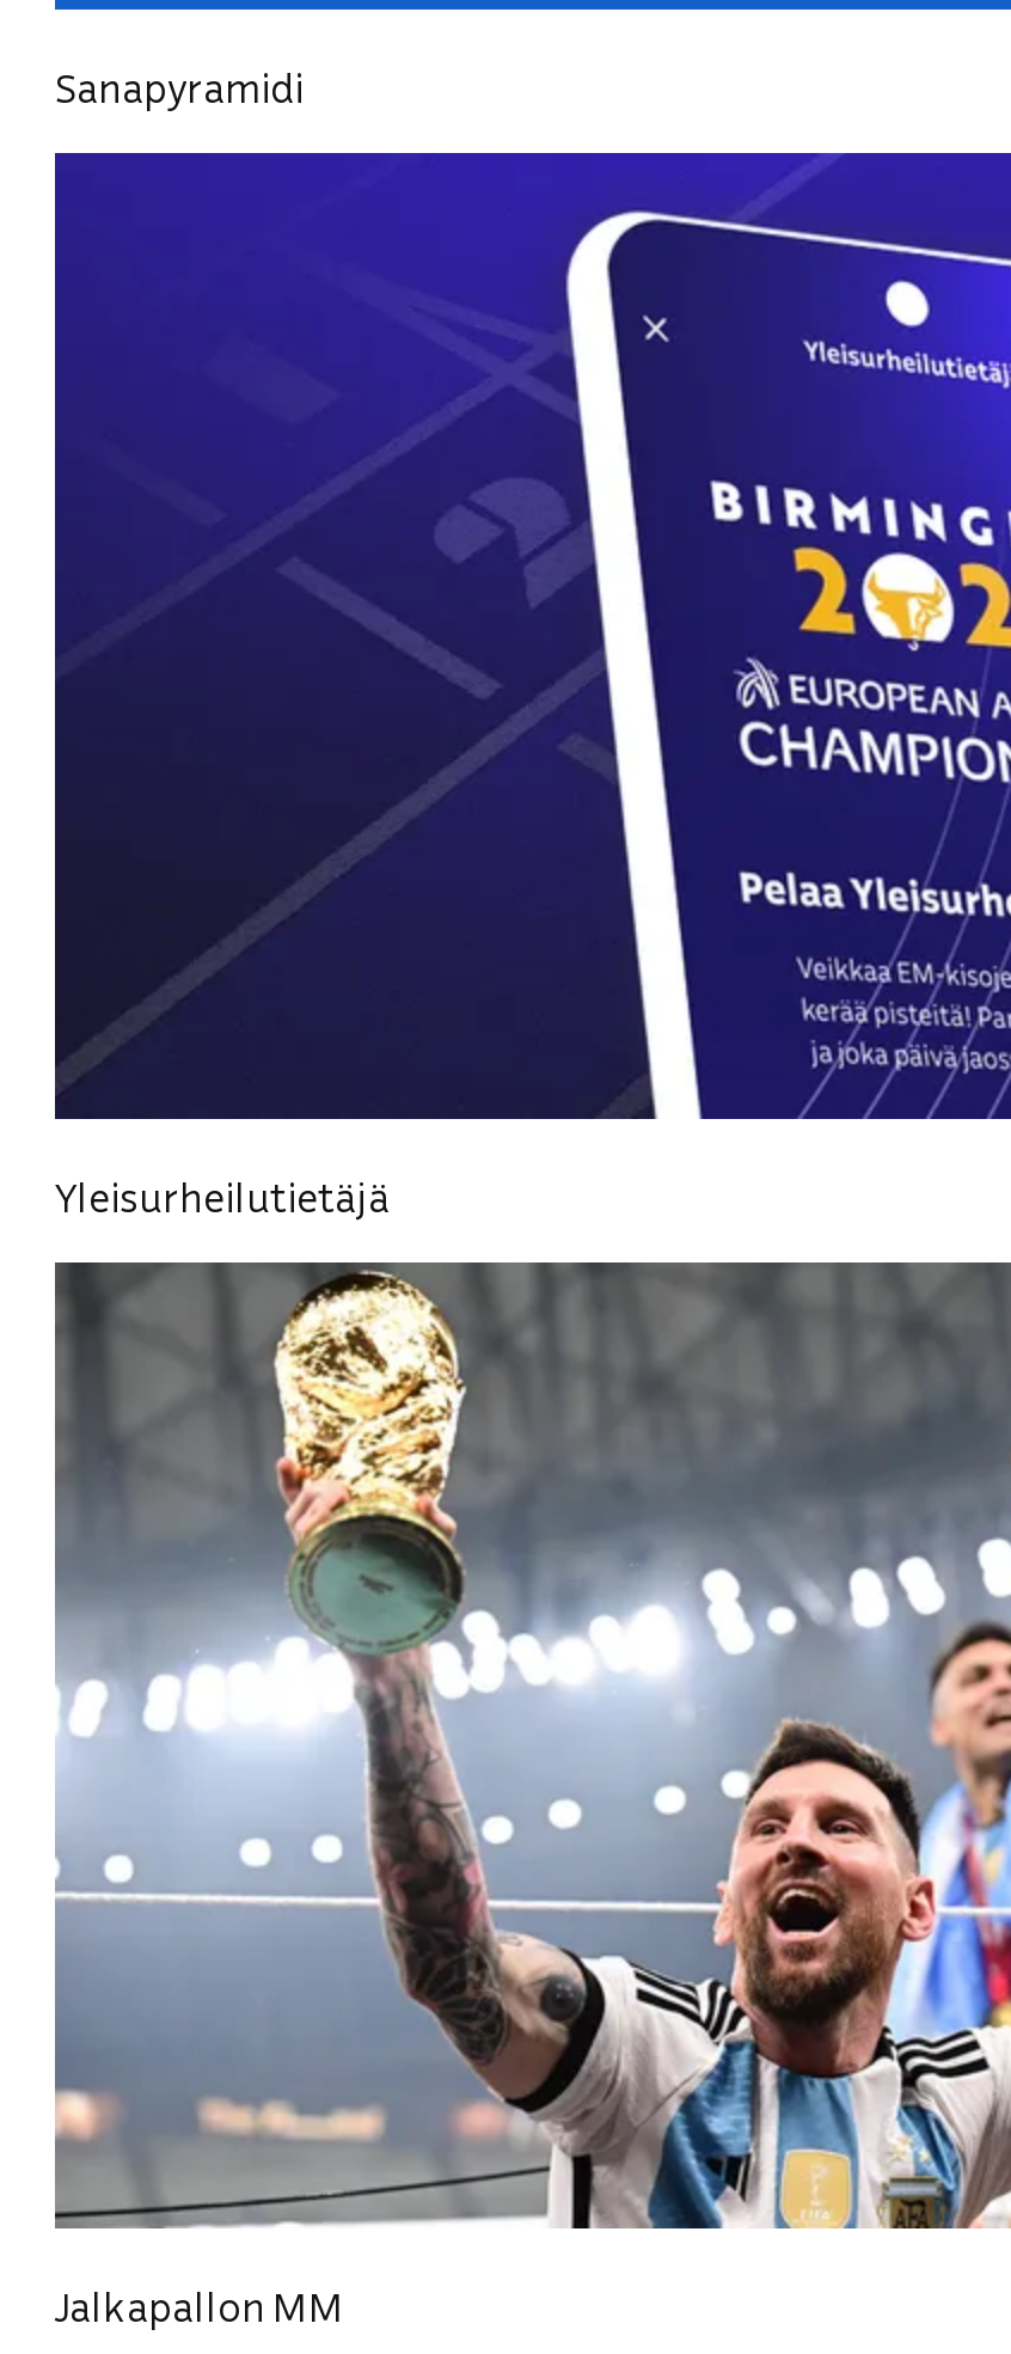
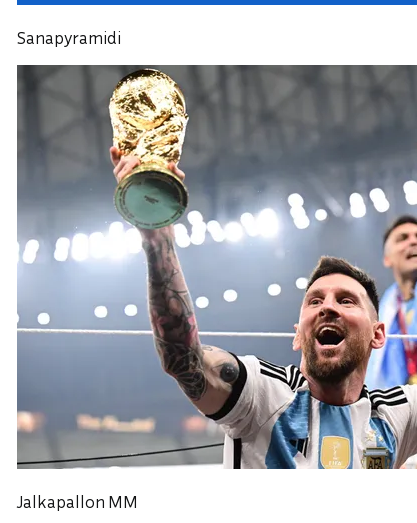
- [image]
- Yleisurheilutietäjä
